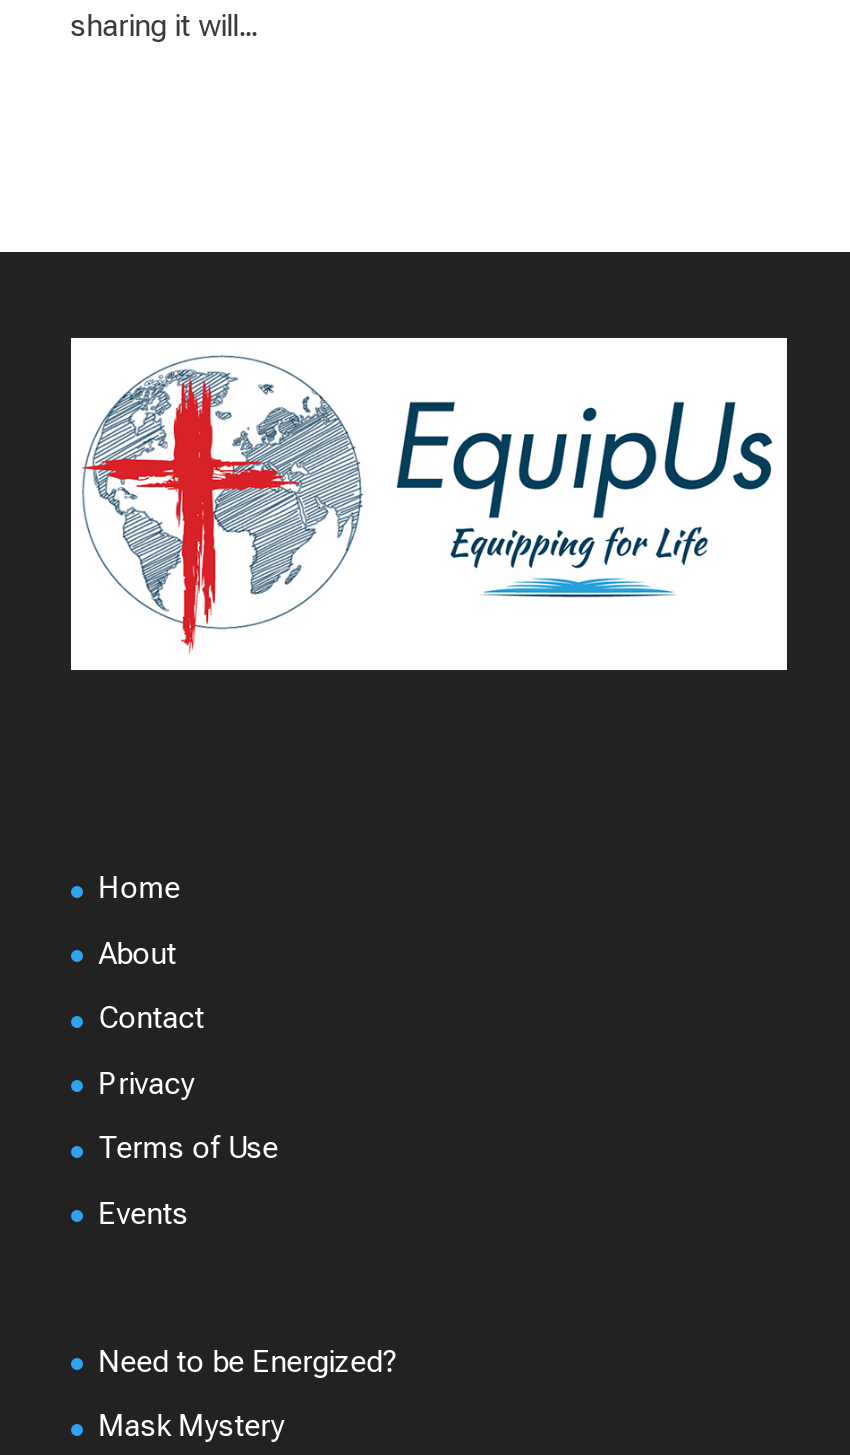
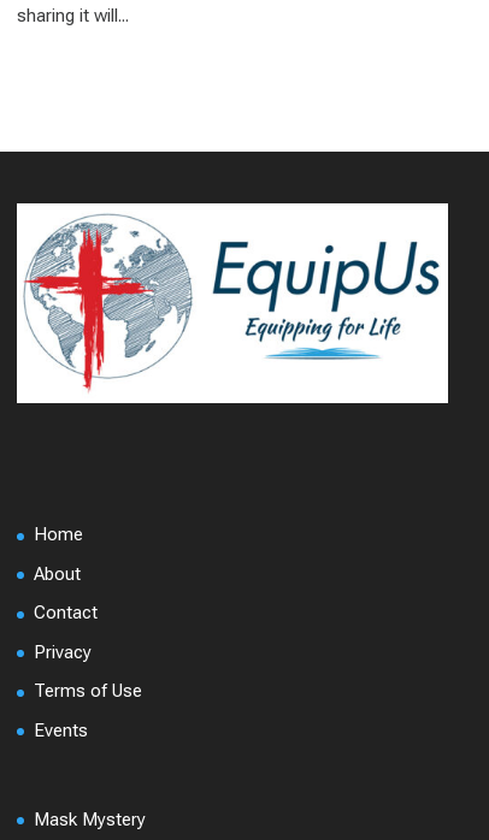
- Need to be Energized?
